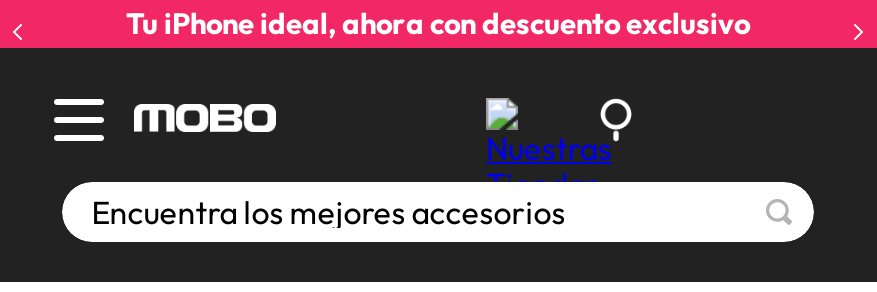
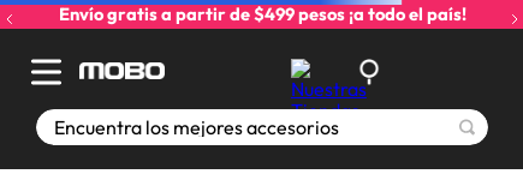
- Tu iPhone ideal, ahora con descuento exclusivo
+ Envío gratis a partir de $499 pesos ¡a todo el país!
